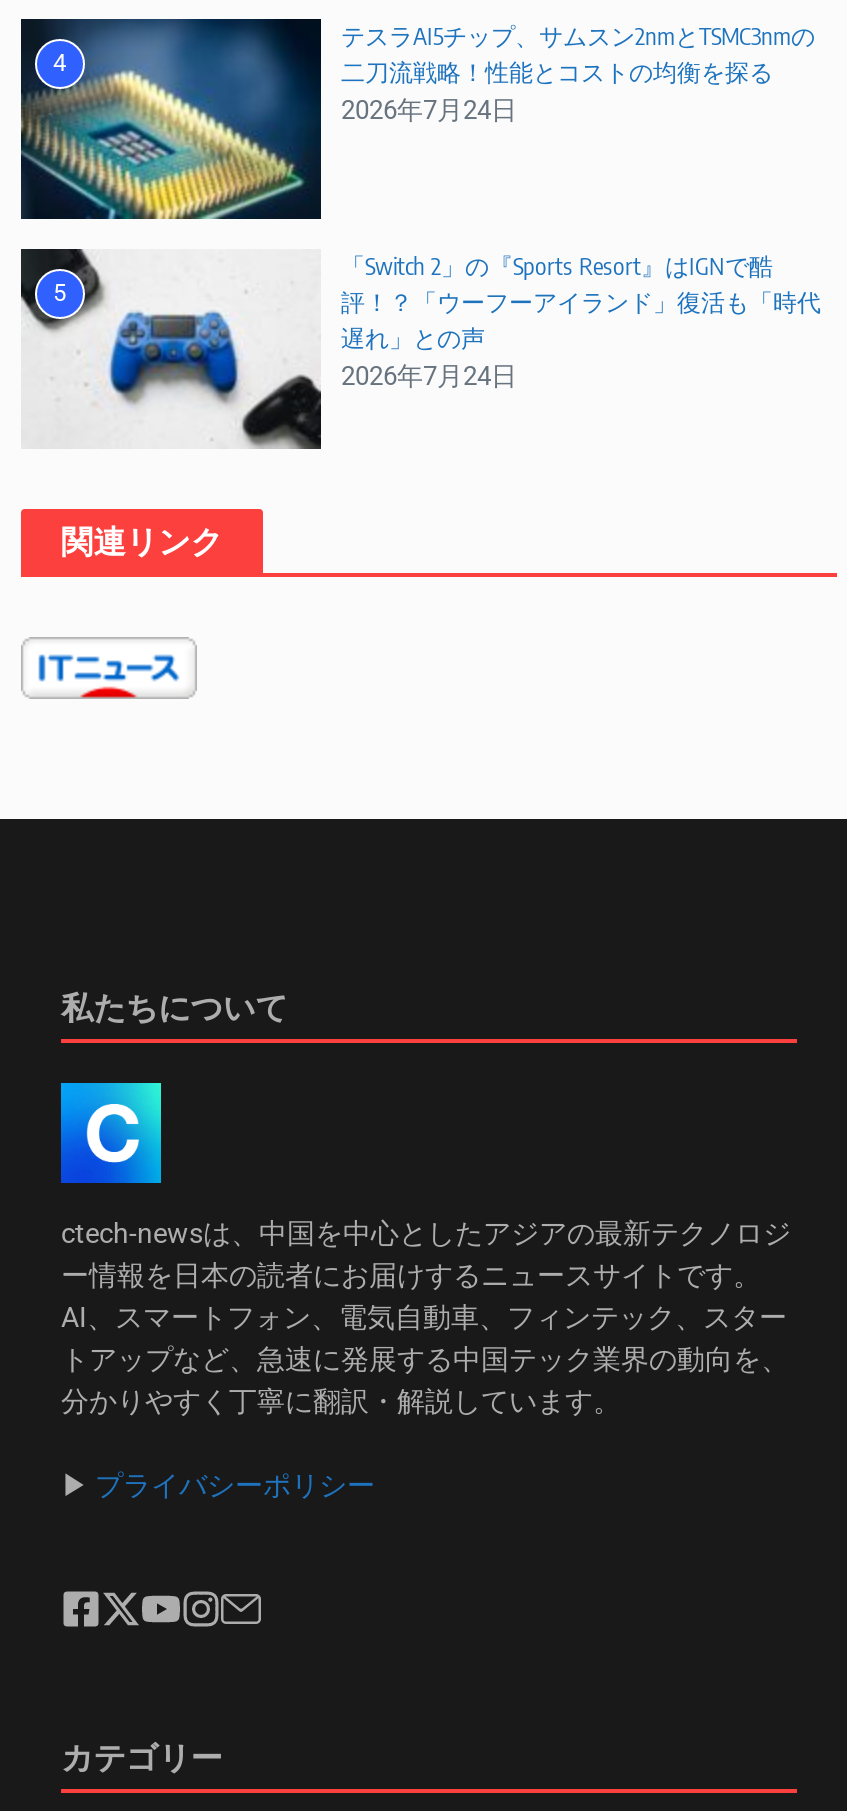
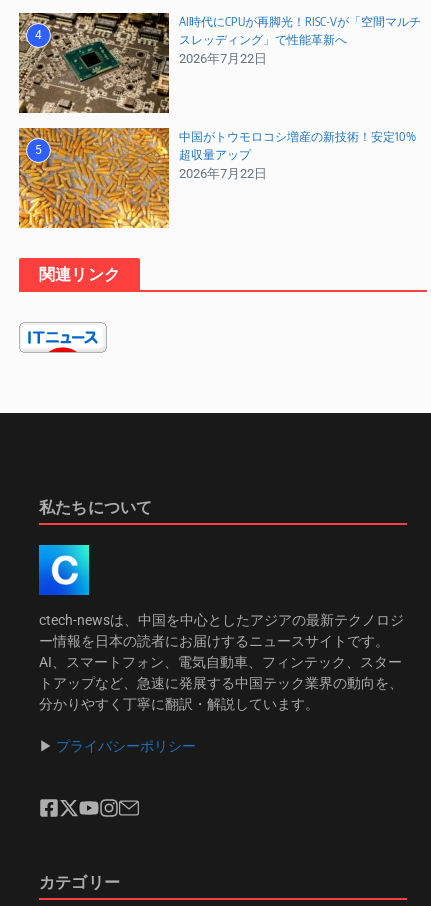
- [image]
- テスラAI5チップ、サムスン2nmとTSMC3nmの
- 二刀流戦略！性能とコストの均衡を探る
- 2026年7月24日
+ [image]
+ AI時代にCPUが再脚光！RISC-Vが「空間マルチ
+ スレッディング」で性能革新へ
+ 2026年7月22日

- [image]
- 「Switch 2」の『Sports Resort』はIGNで酷
- 評！？「ウーフーアイランド」復活も「時代
- 遅れ」との声
- 2026年7月24日
+ [image]
+ 中国がトウモロコシ増産の新技術！安定10%
+ 超収量アップ
+ 2026年7月22日
